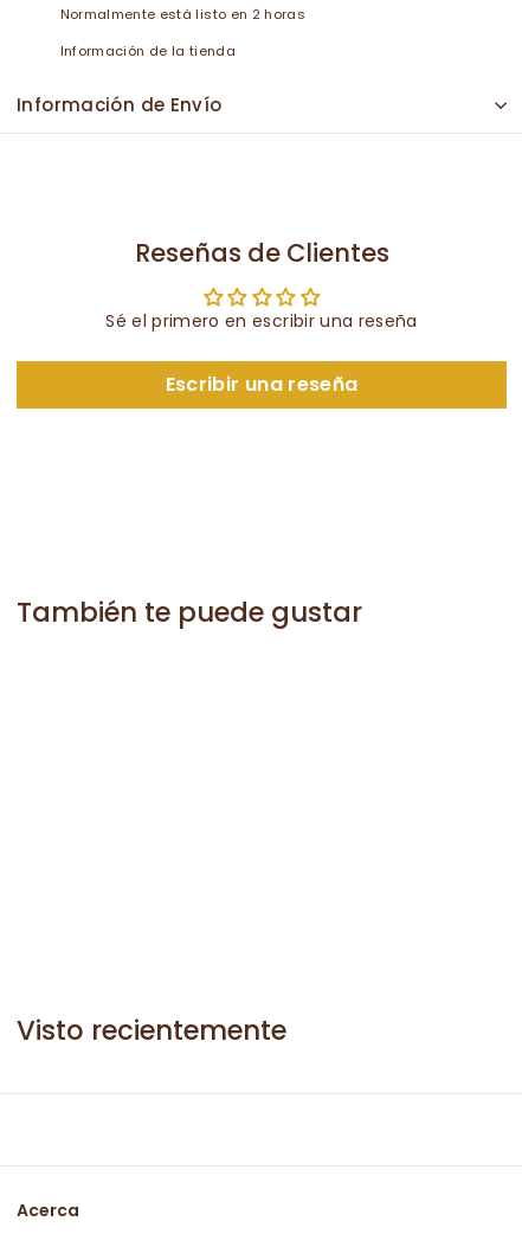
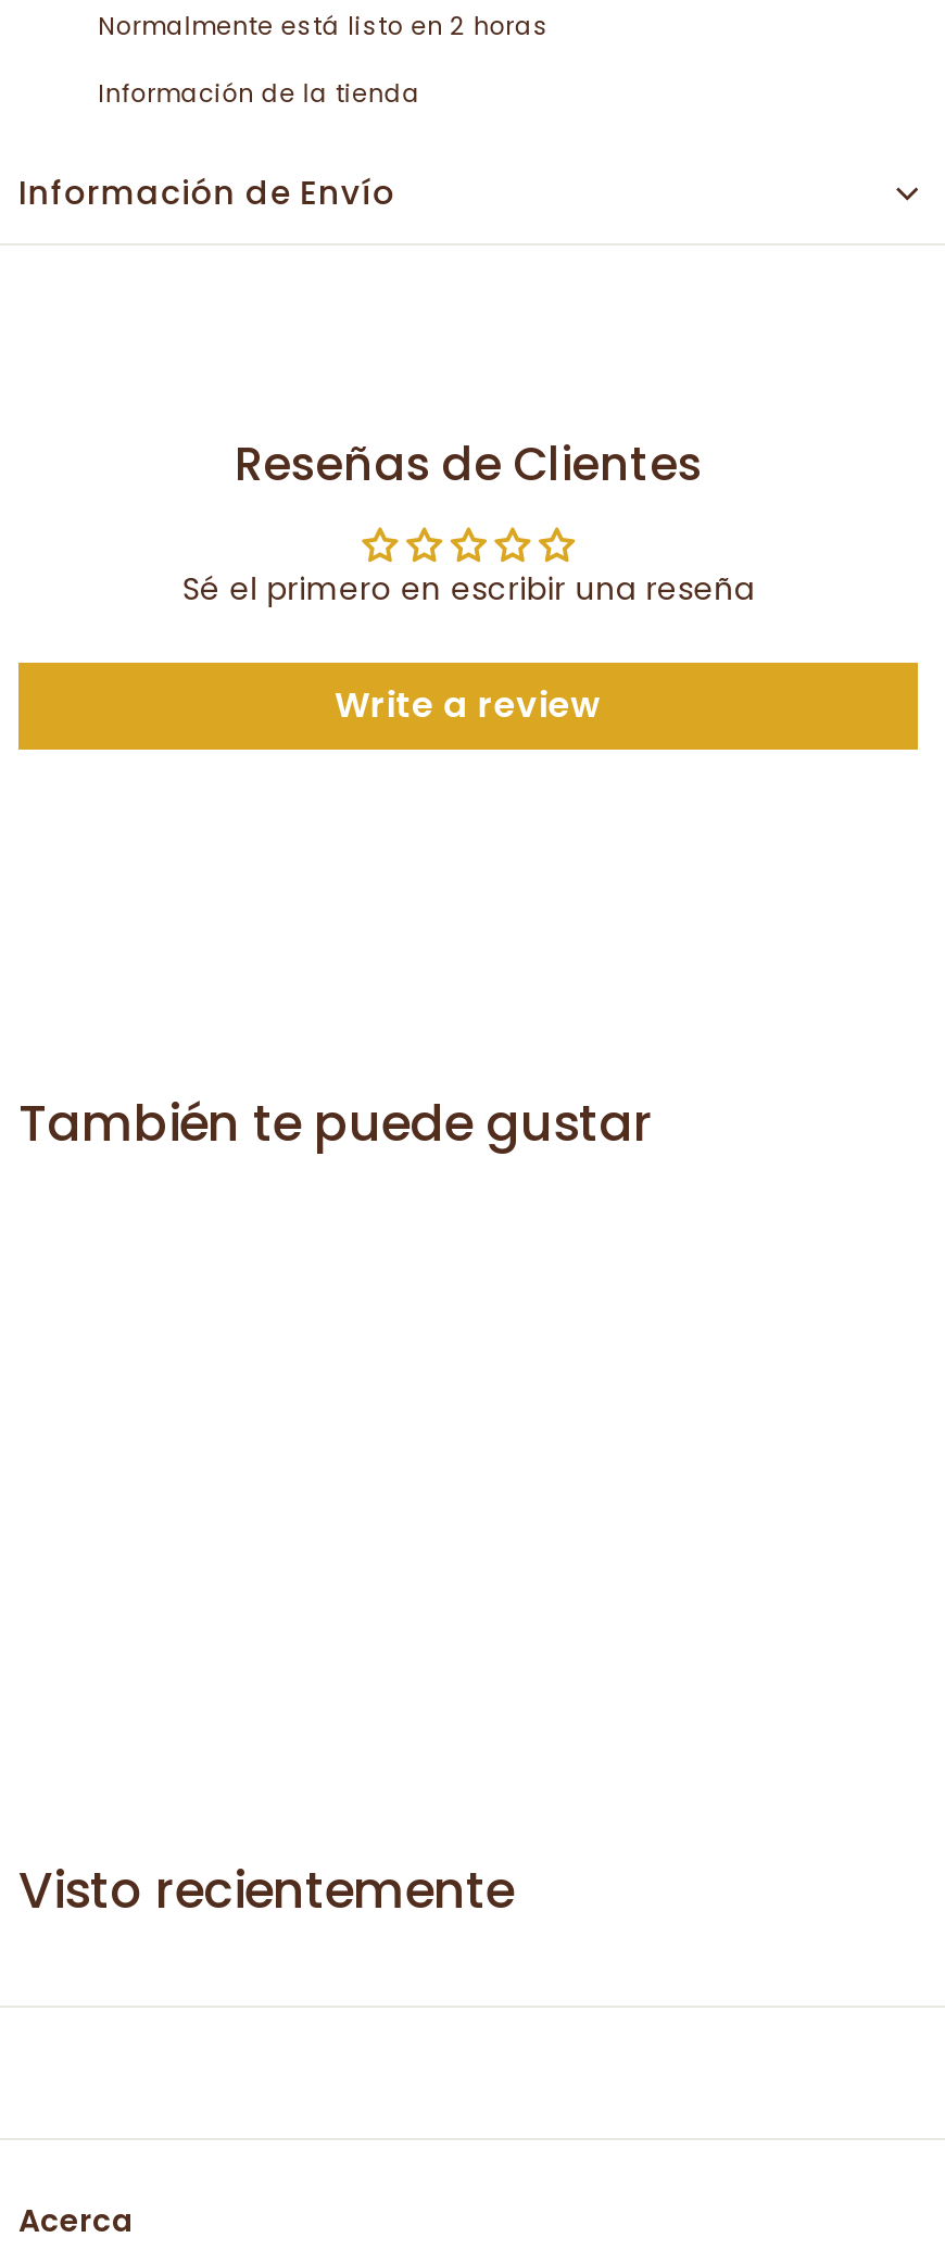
- Escribir una reseña
+ Write a review
